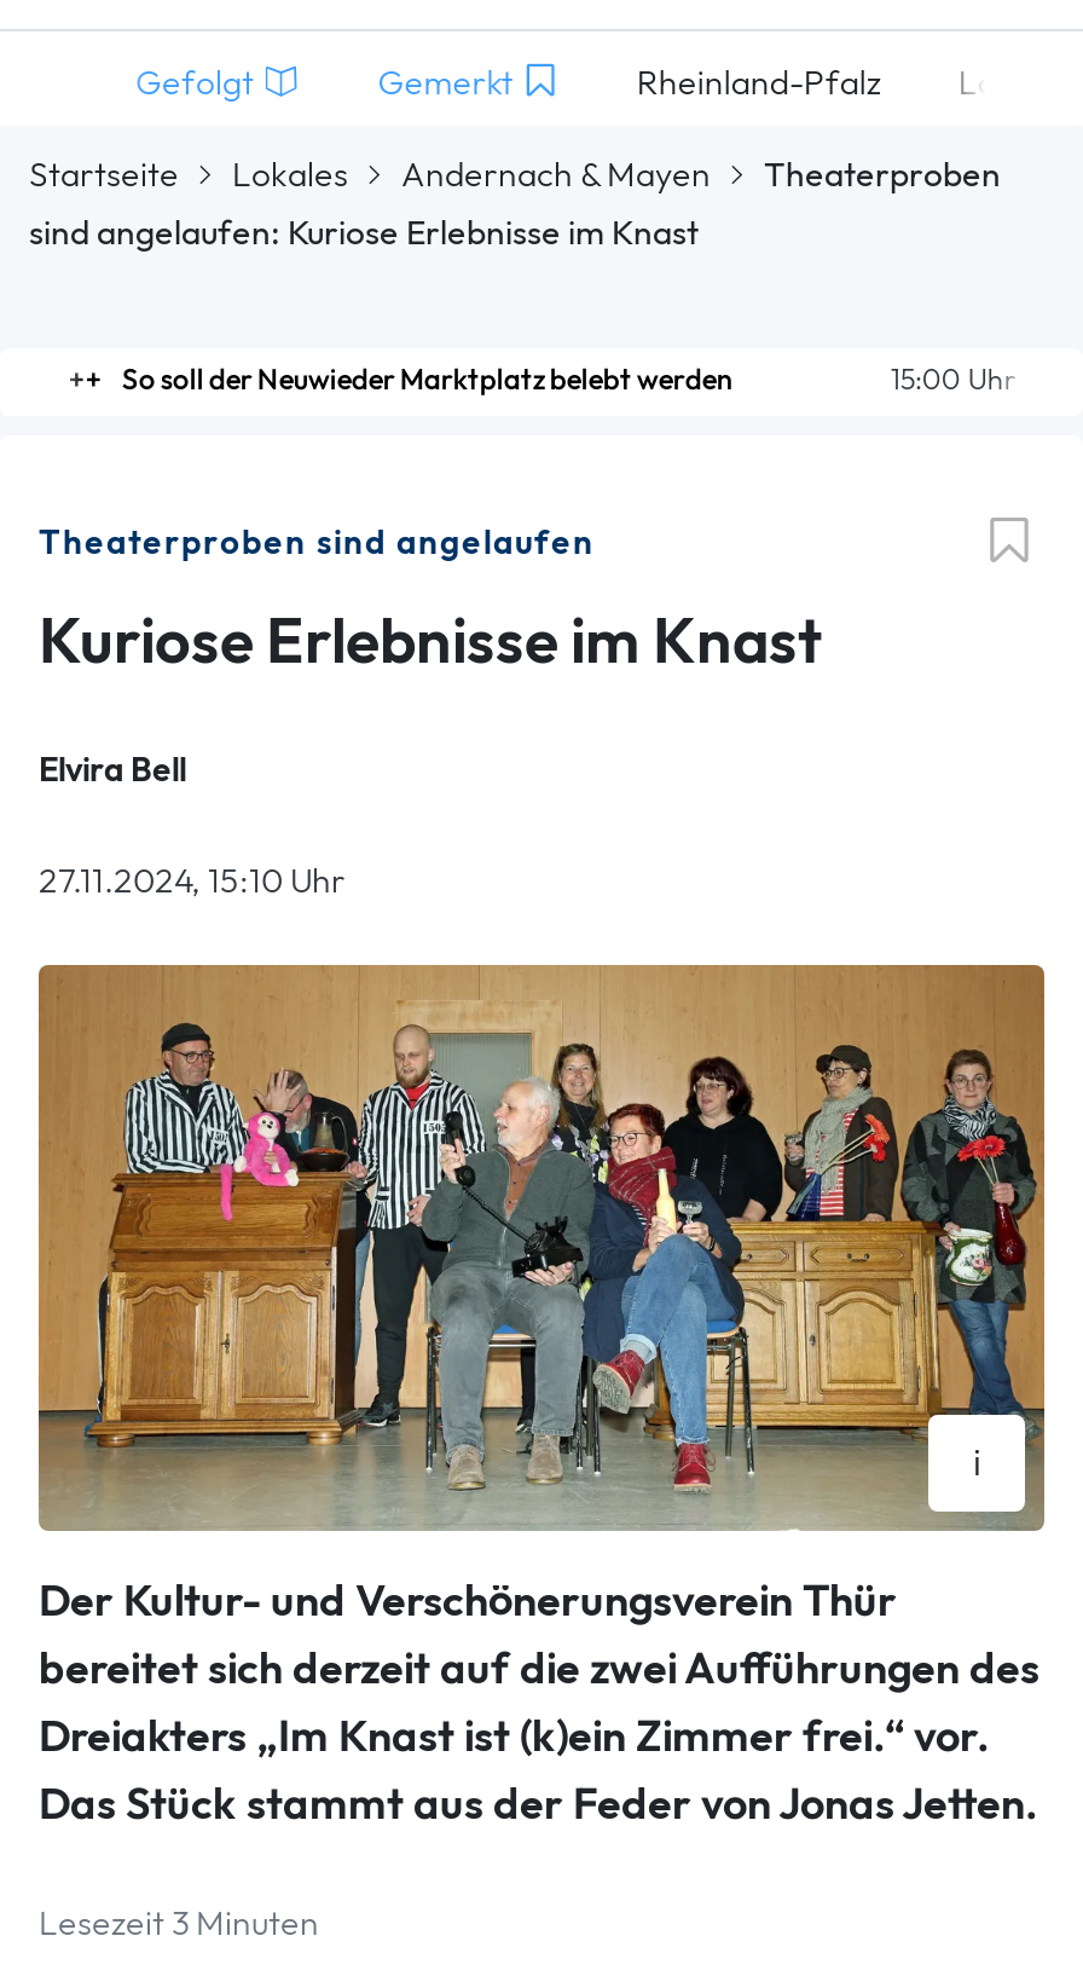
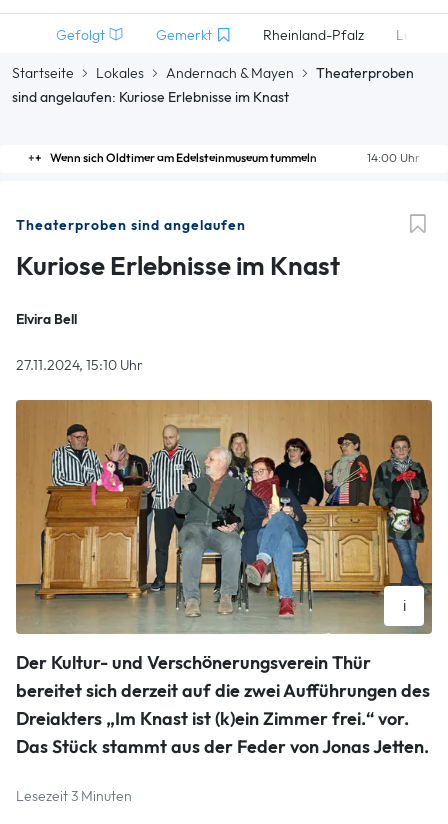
- 15:00 Uhr
- So soll der Neuwieder Marktplatz belebt werden
+ 14:00 Uhr
+ Wenn sich Oldtimer am Edelsteinmuseum tummeln
